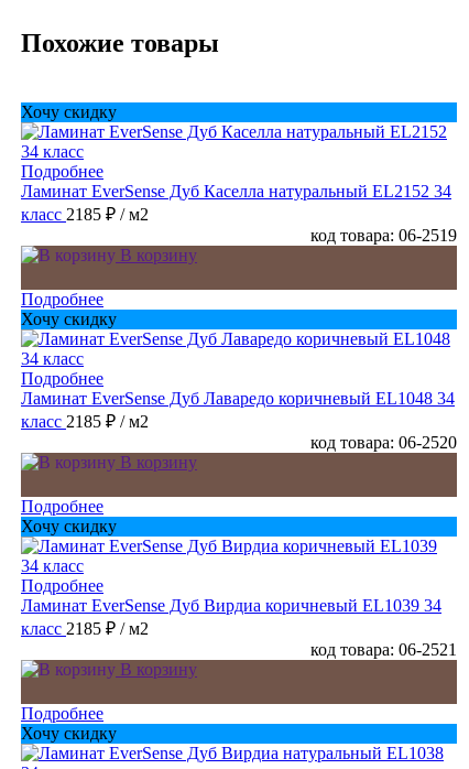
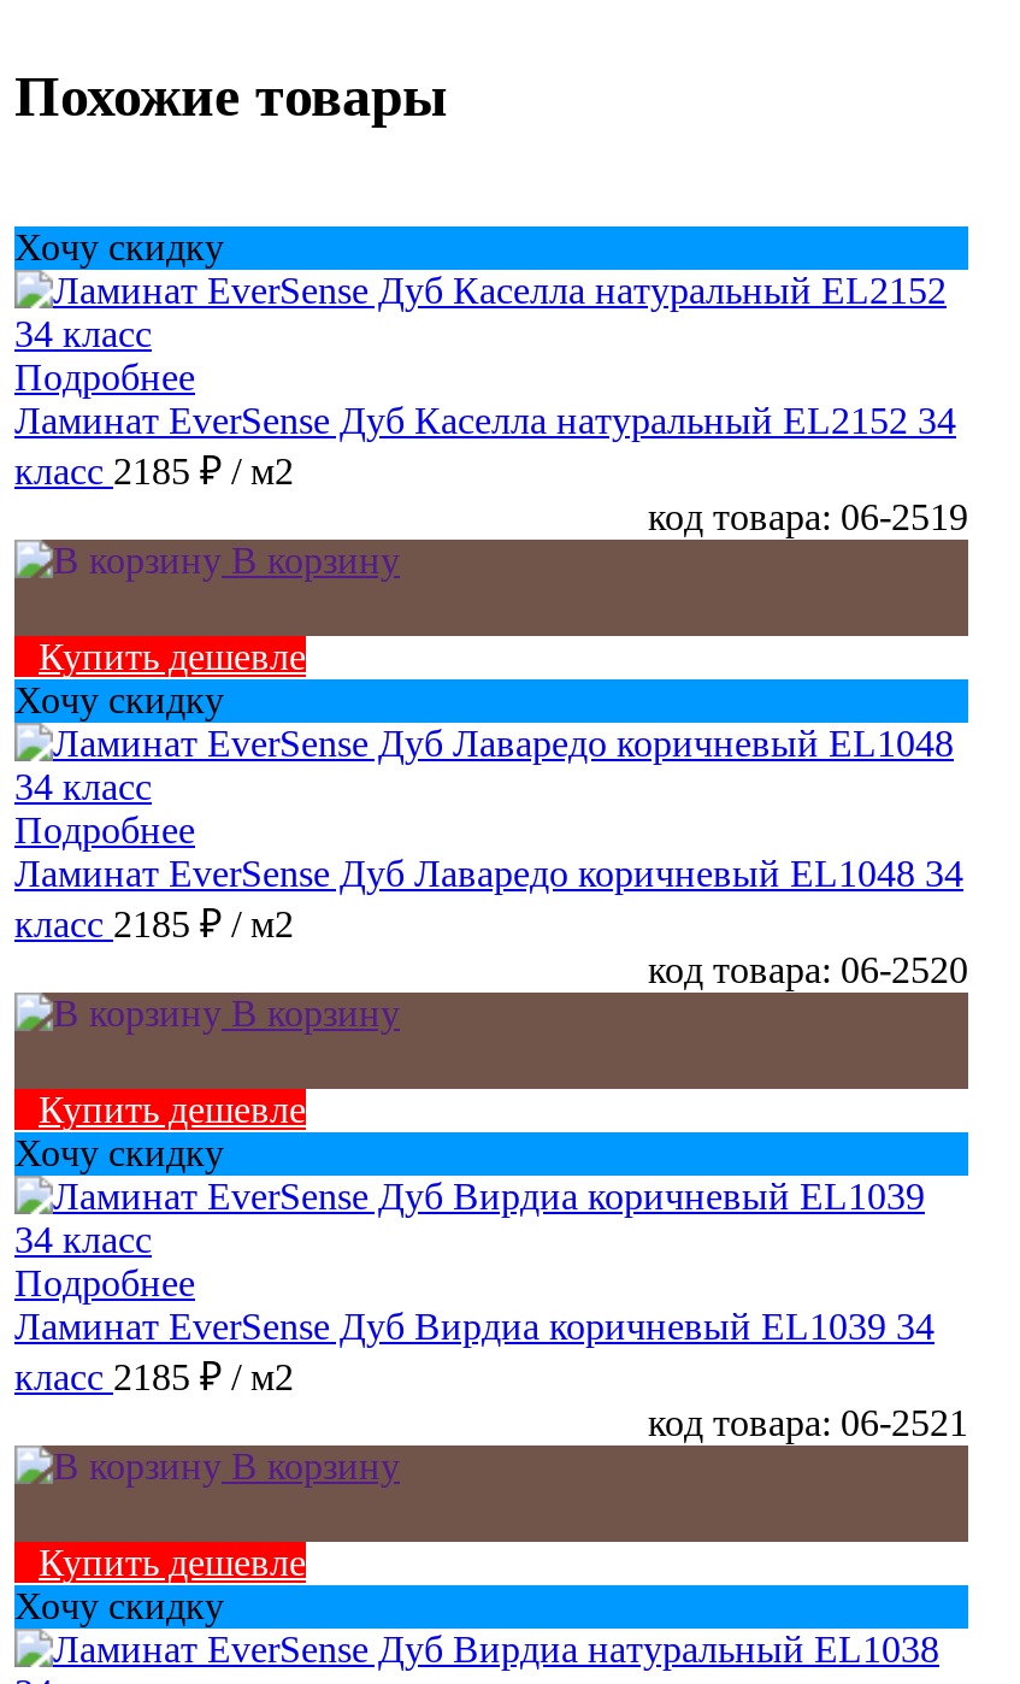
- Подробнее
+ Купить дешевле

- Подробнее
+ Купить дешевле

- Подробнее
+ Купить дешевле
